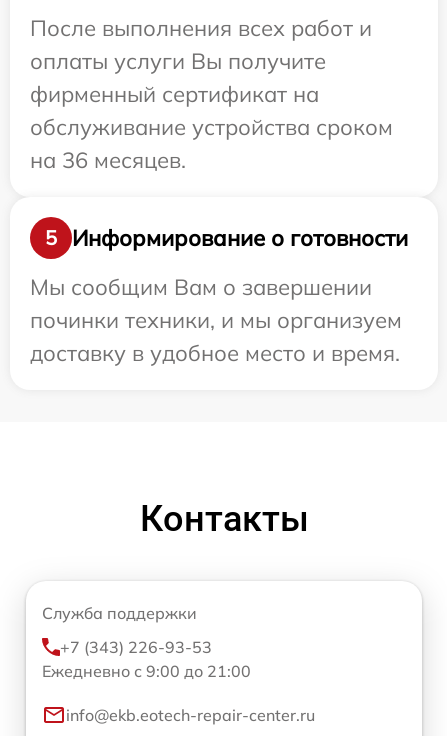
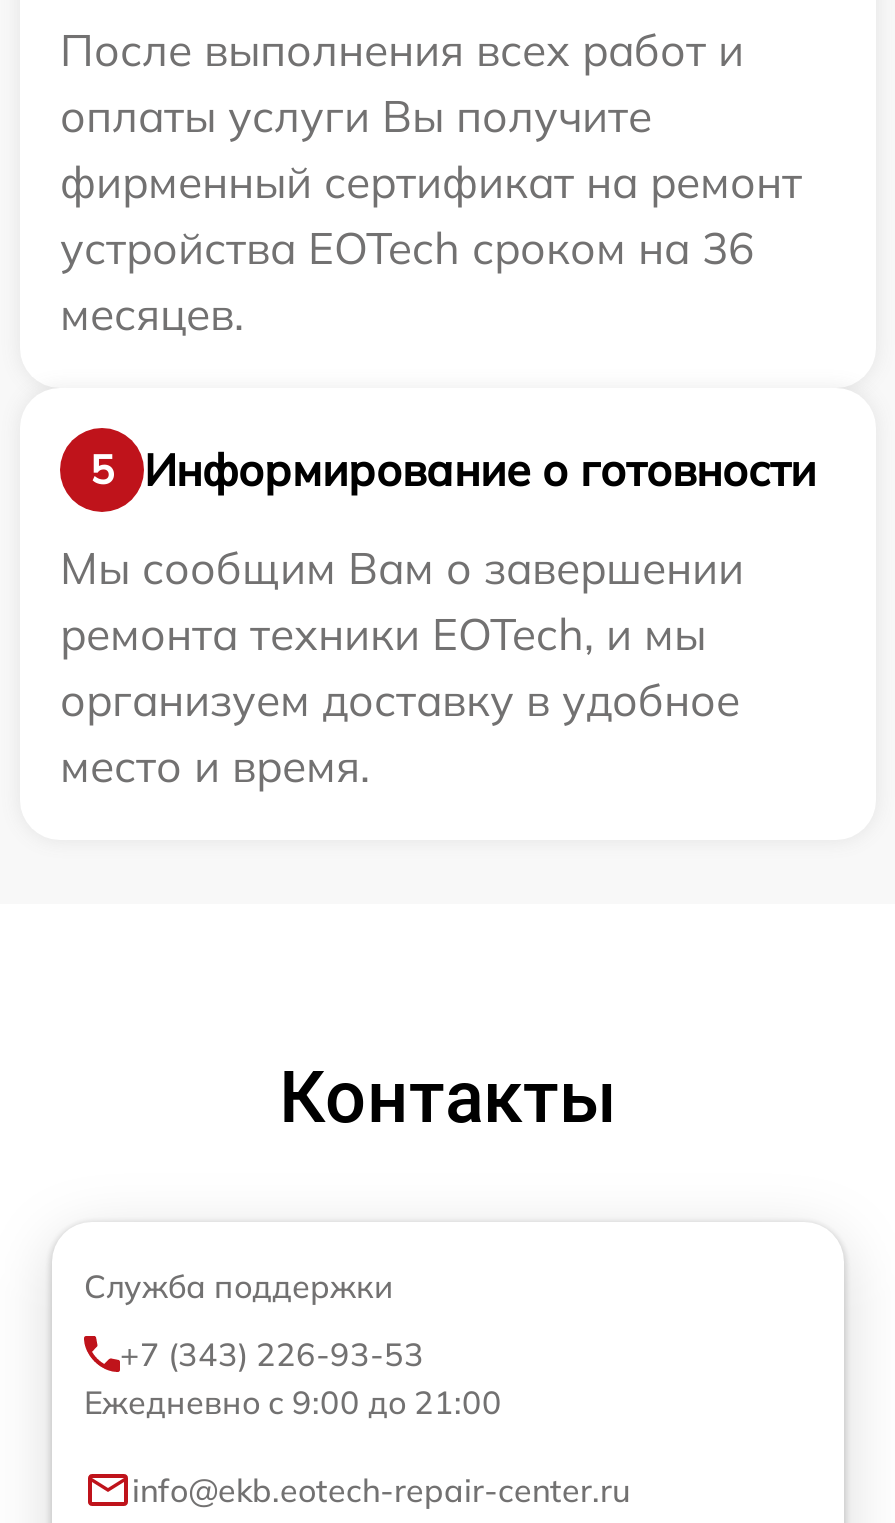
- фирменный сертификат на
- обслуживание устройства сроком
- на 36 месяцев.
+ фирменный сертификат на ремонт
+ устройства EOTech сроком на 36
+ месяцев.

- починки техники, и мы организуем
- доставку в удобное место и время.
+ ремонта техники EOTech, и мы
+ организуем доставку в удобное
+ место и время.
